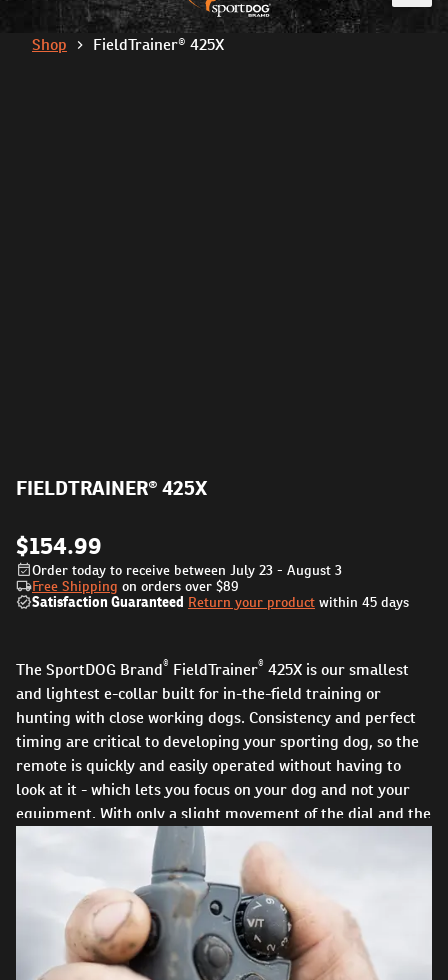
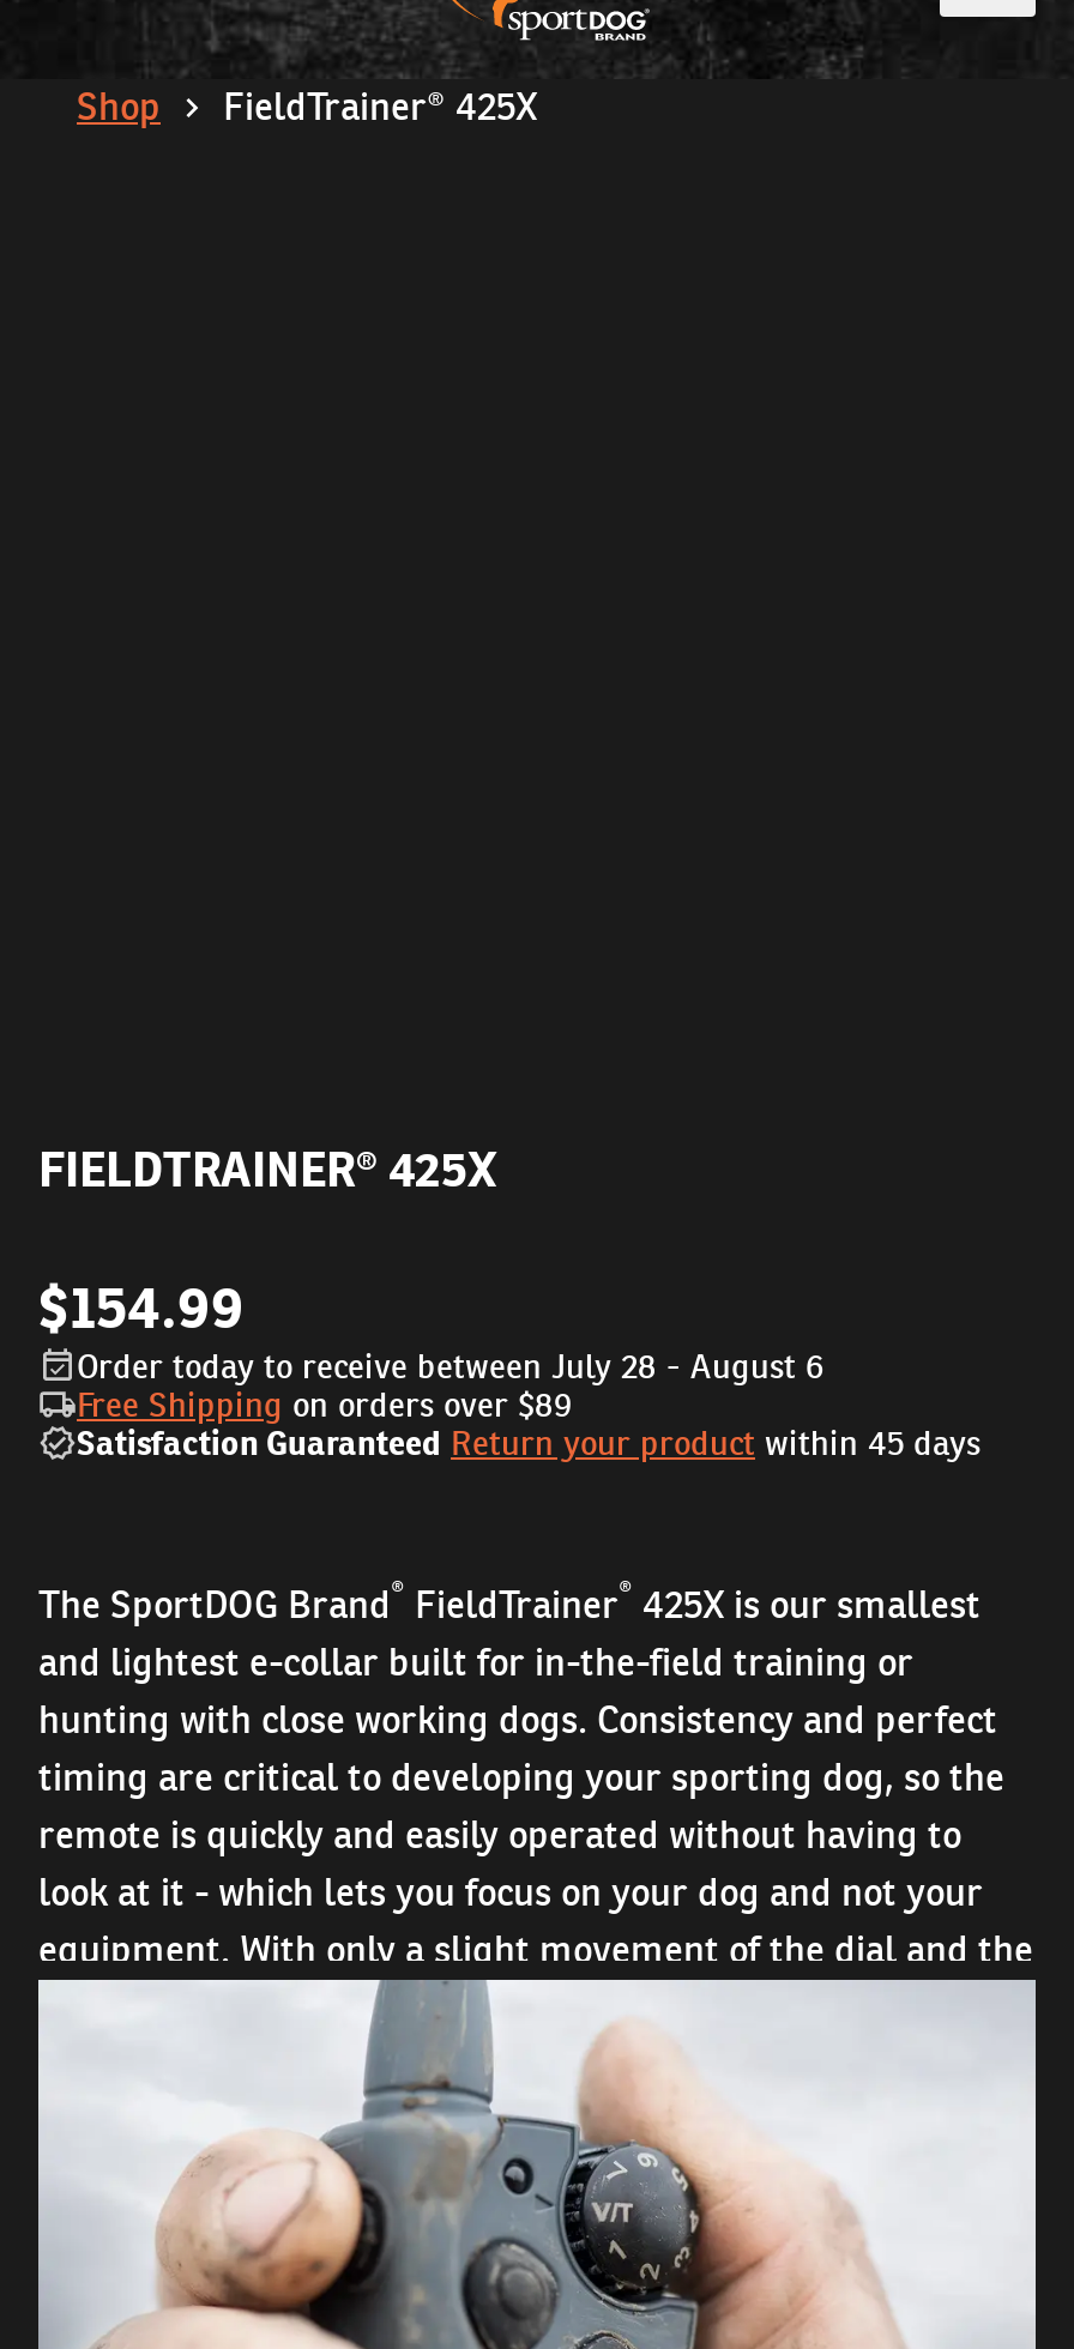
- Order today to receive between July 23 - August 3
+ Order today to receive between July 28 - August 6
